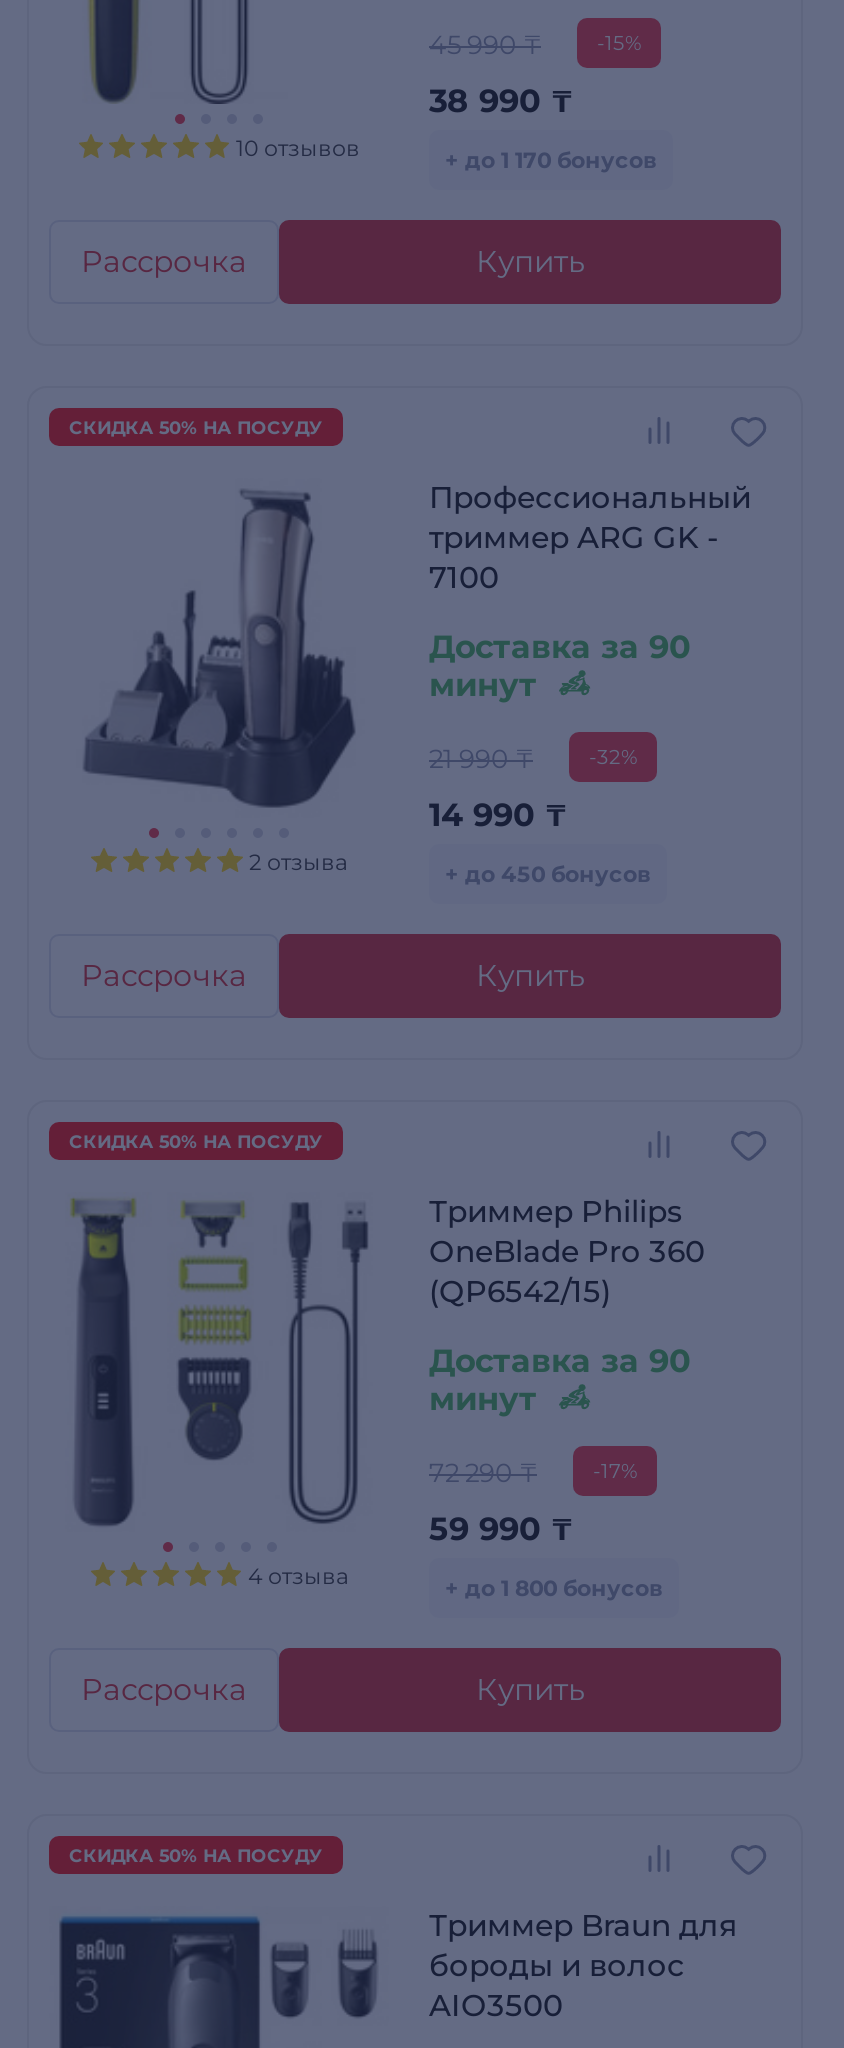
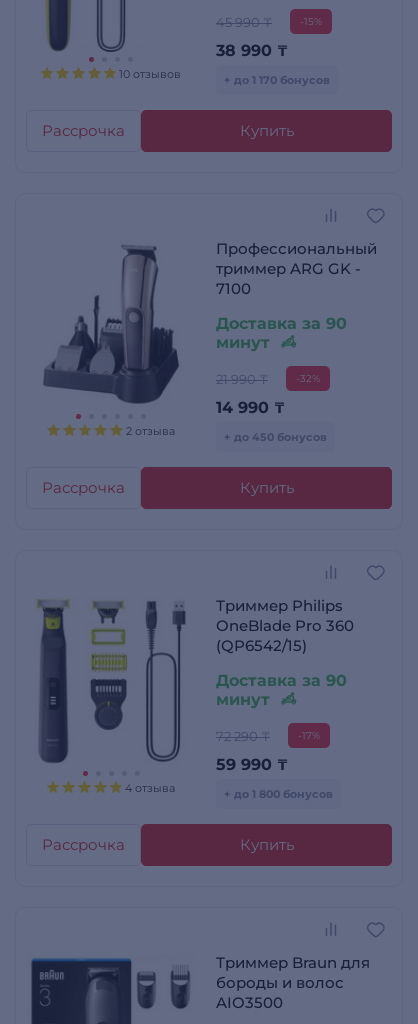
- СКИДКА 50% НА ПОСУДУ

- СКИДКА 50% НА ПОСУДУ

- СКИДКА 50% НА ПОСУДУ
